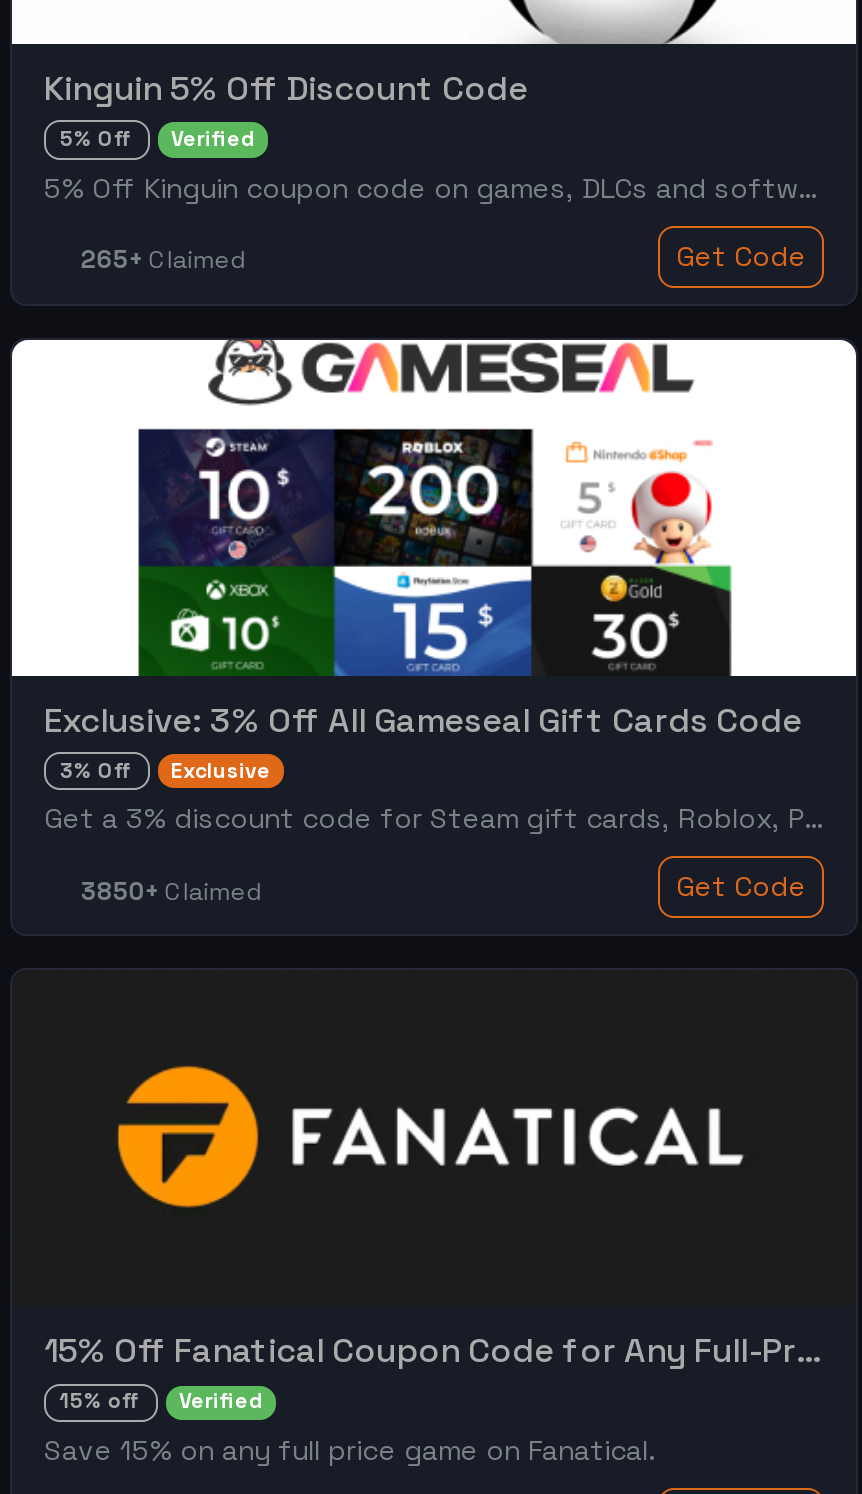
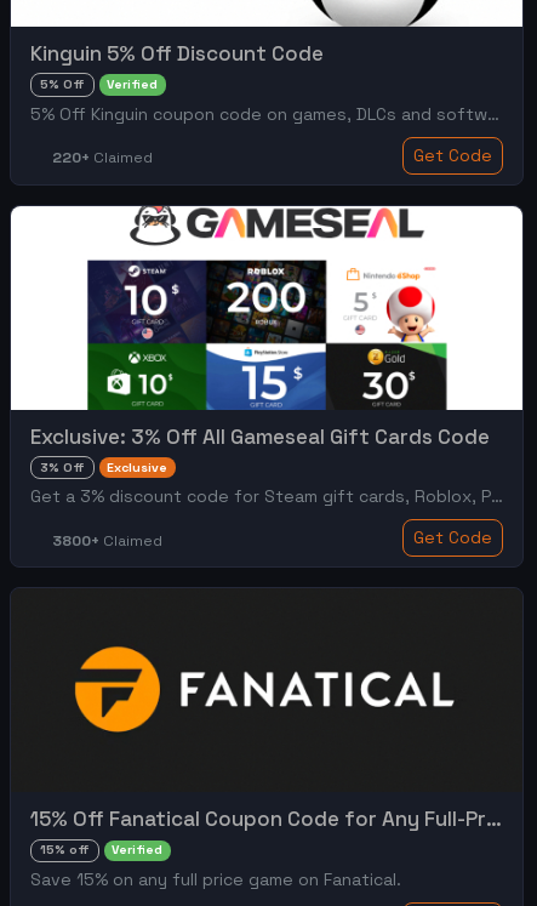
- 265+ Claimed
+ 220+ Claimed

- 3850+ Claimed
+ 3800+ Claimed
